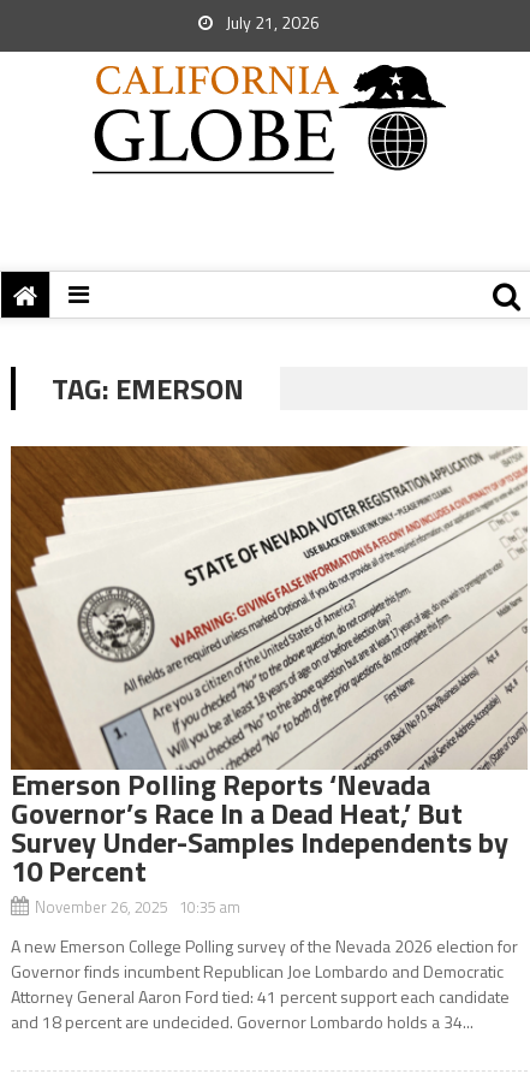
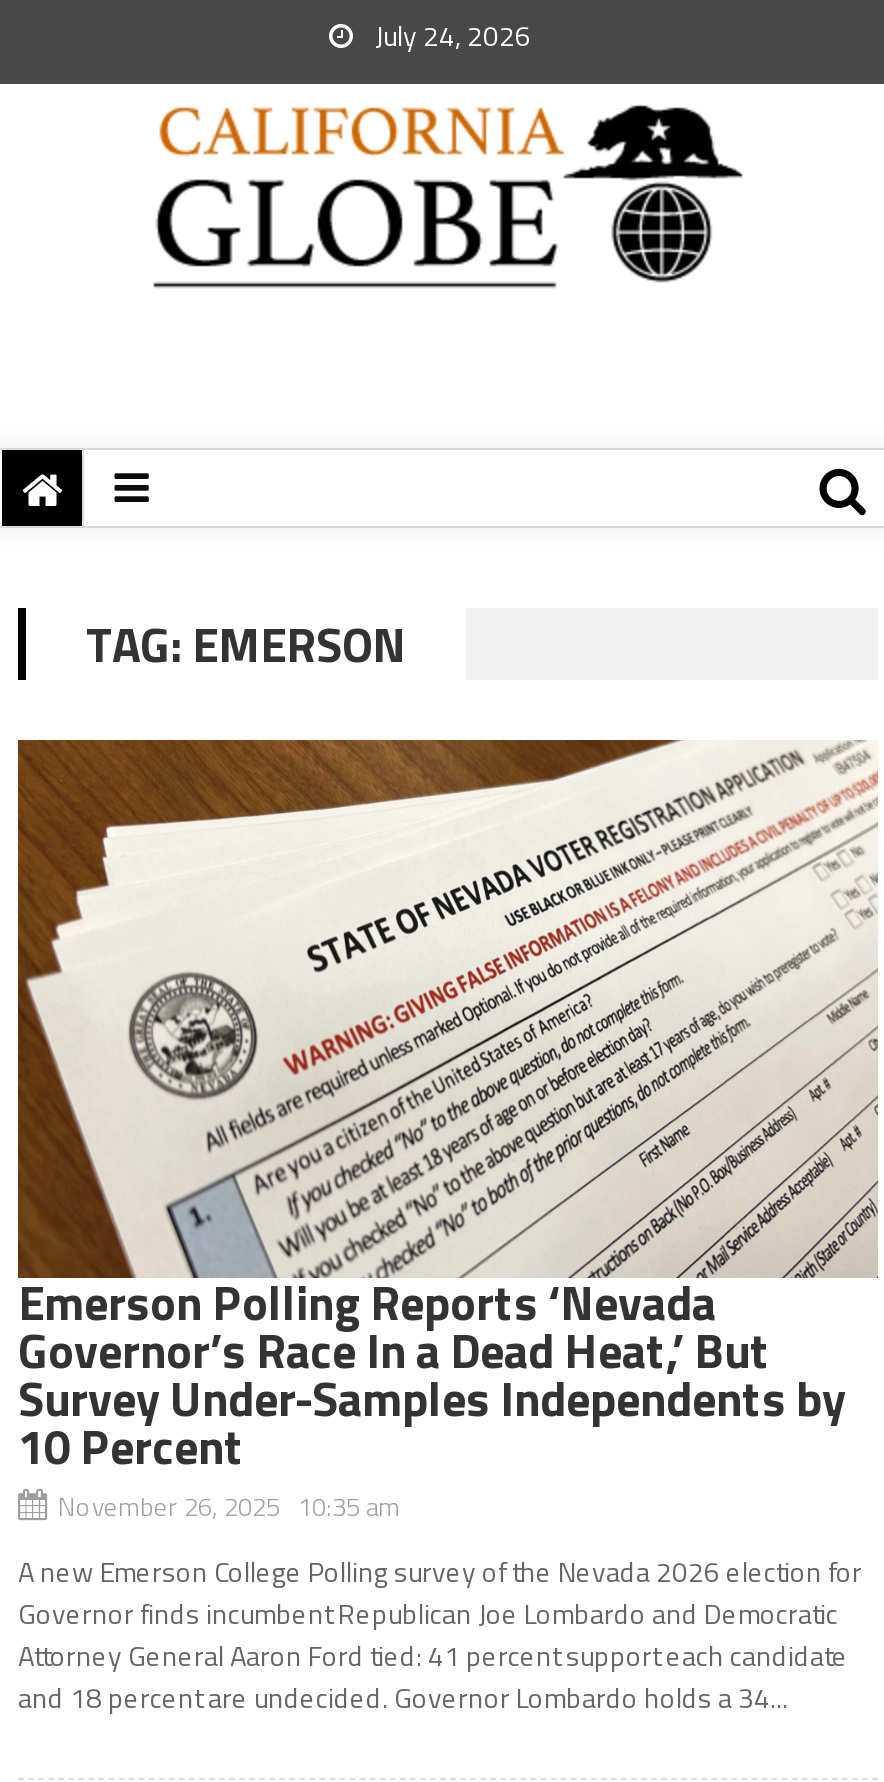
- July 21, 2026
+ July 24, 2026
